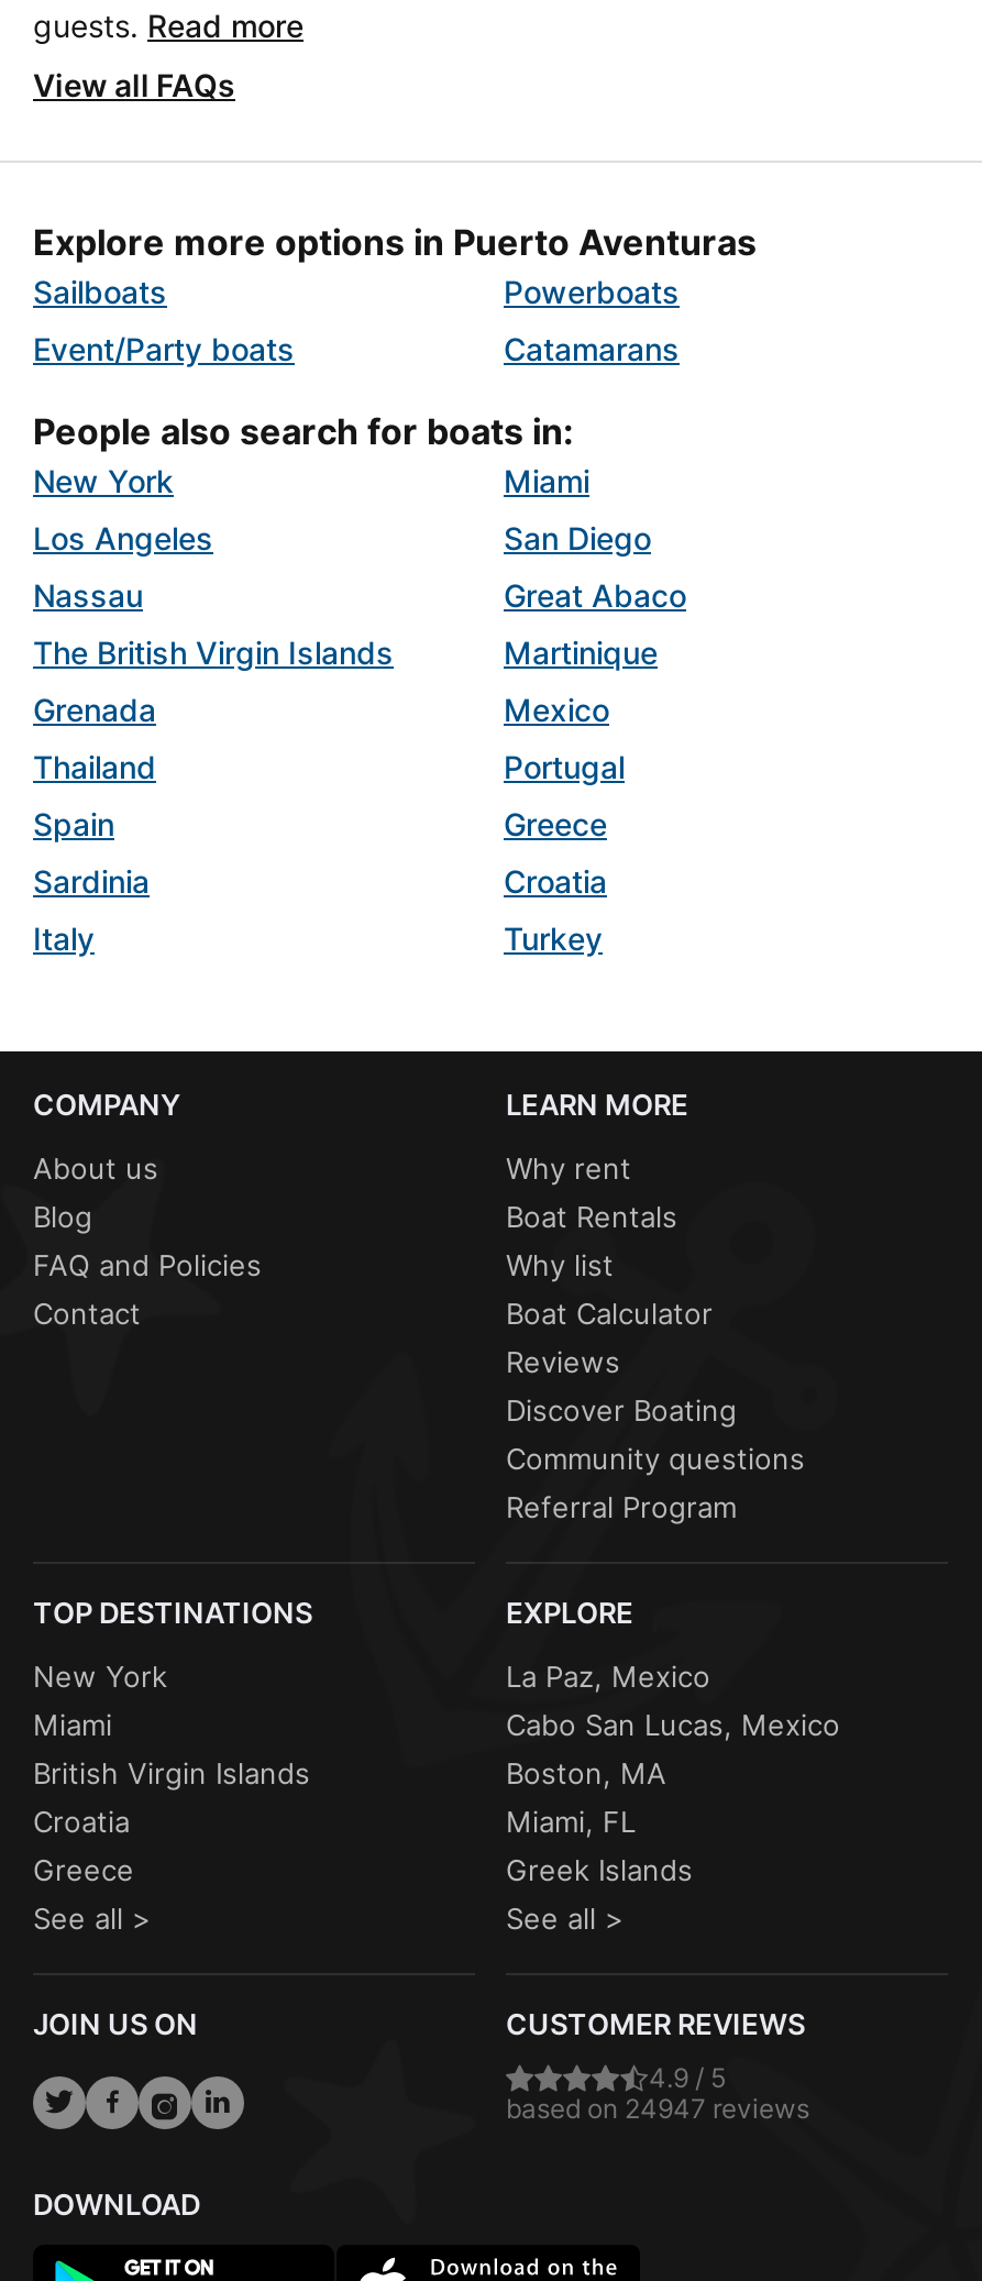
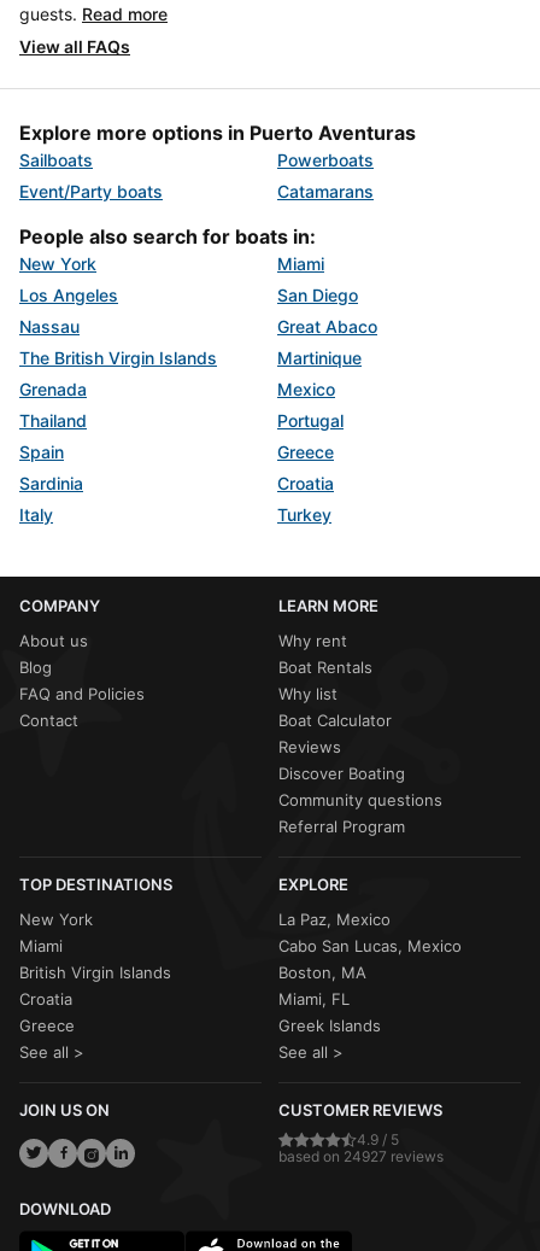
- based on 24947 reviews
+ based on 24927 reviews
